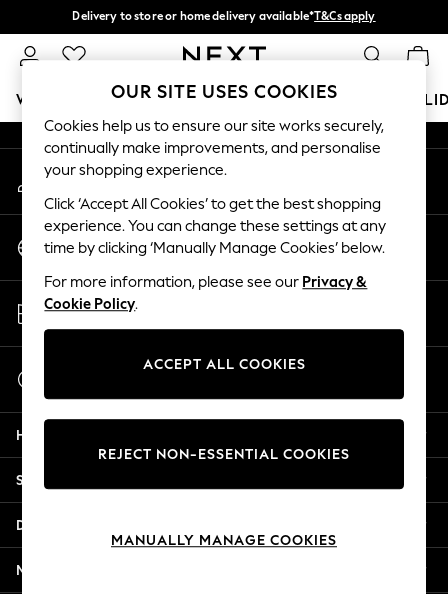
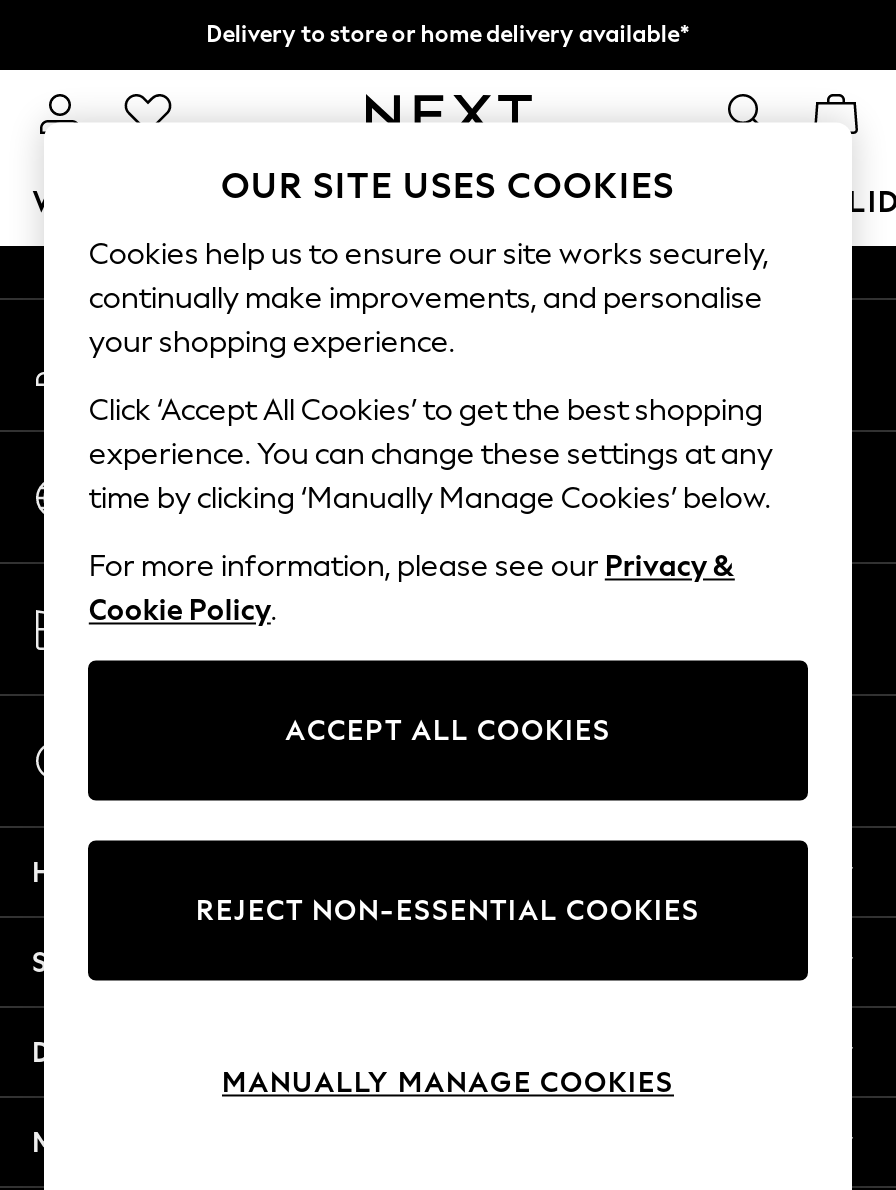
- Delivery to store or home delivery available*T&Cs apply
+ Delivery to store or home delivery available*
